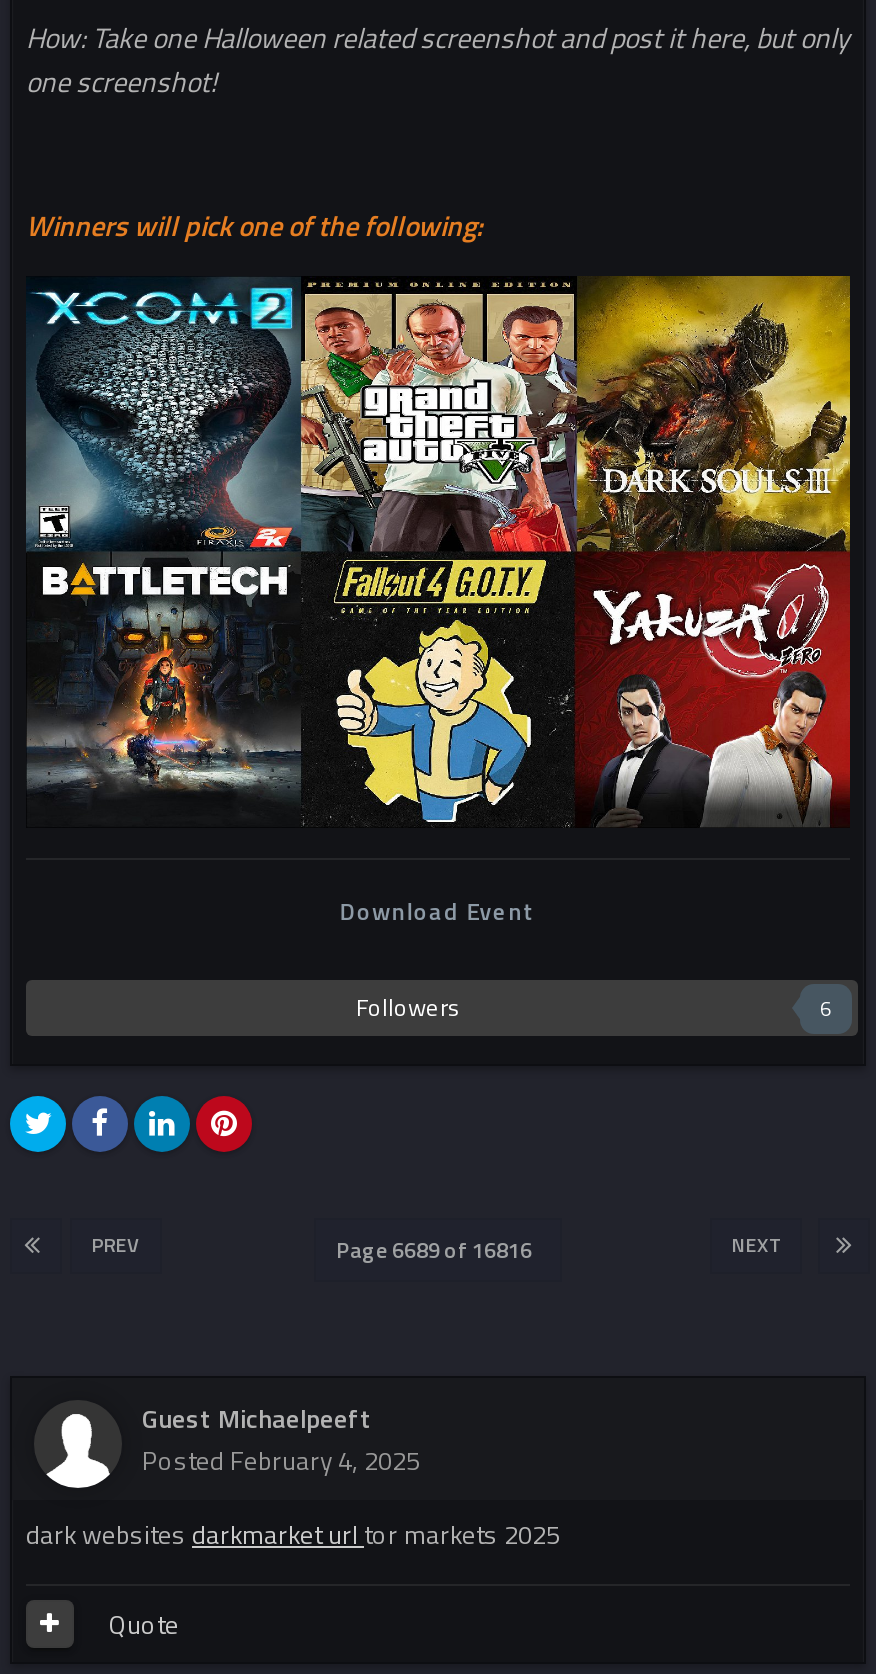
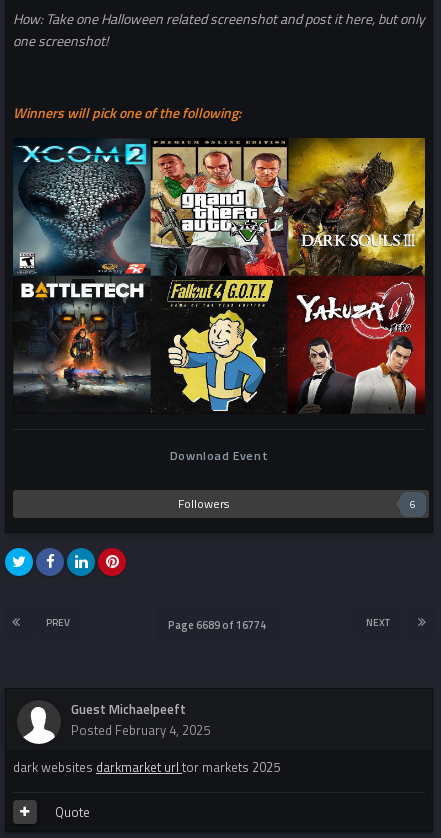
- Page 6689 of 16816
+ Page 6689 of 16774
